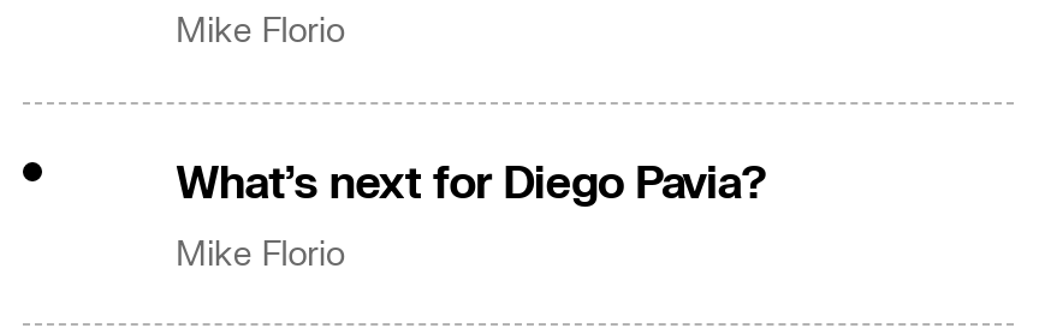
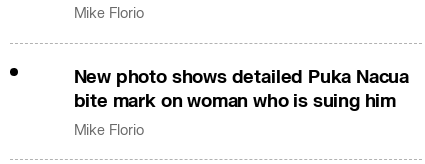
- What’s next for Diego Pavia?
+ New photo shows detailed Puka Nacua
+ bite mark on woman who is suing him
